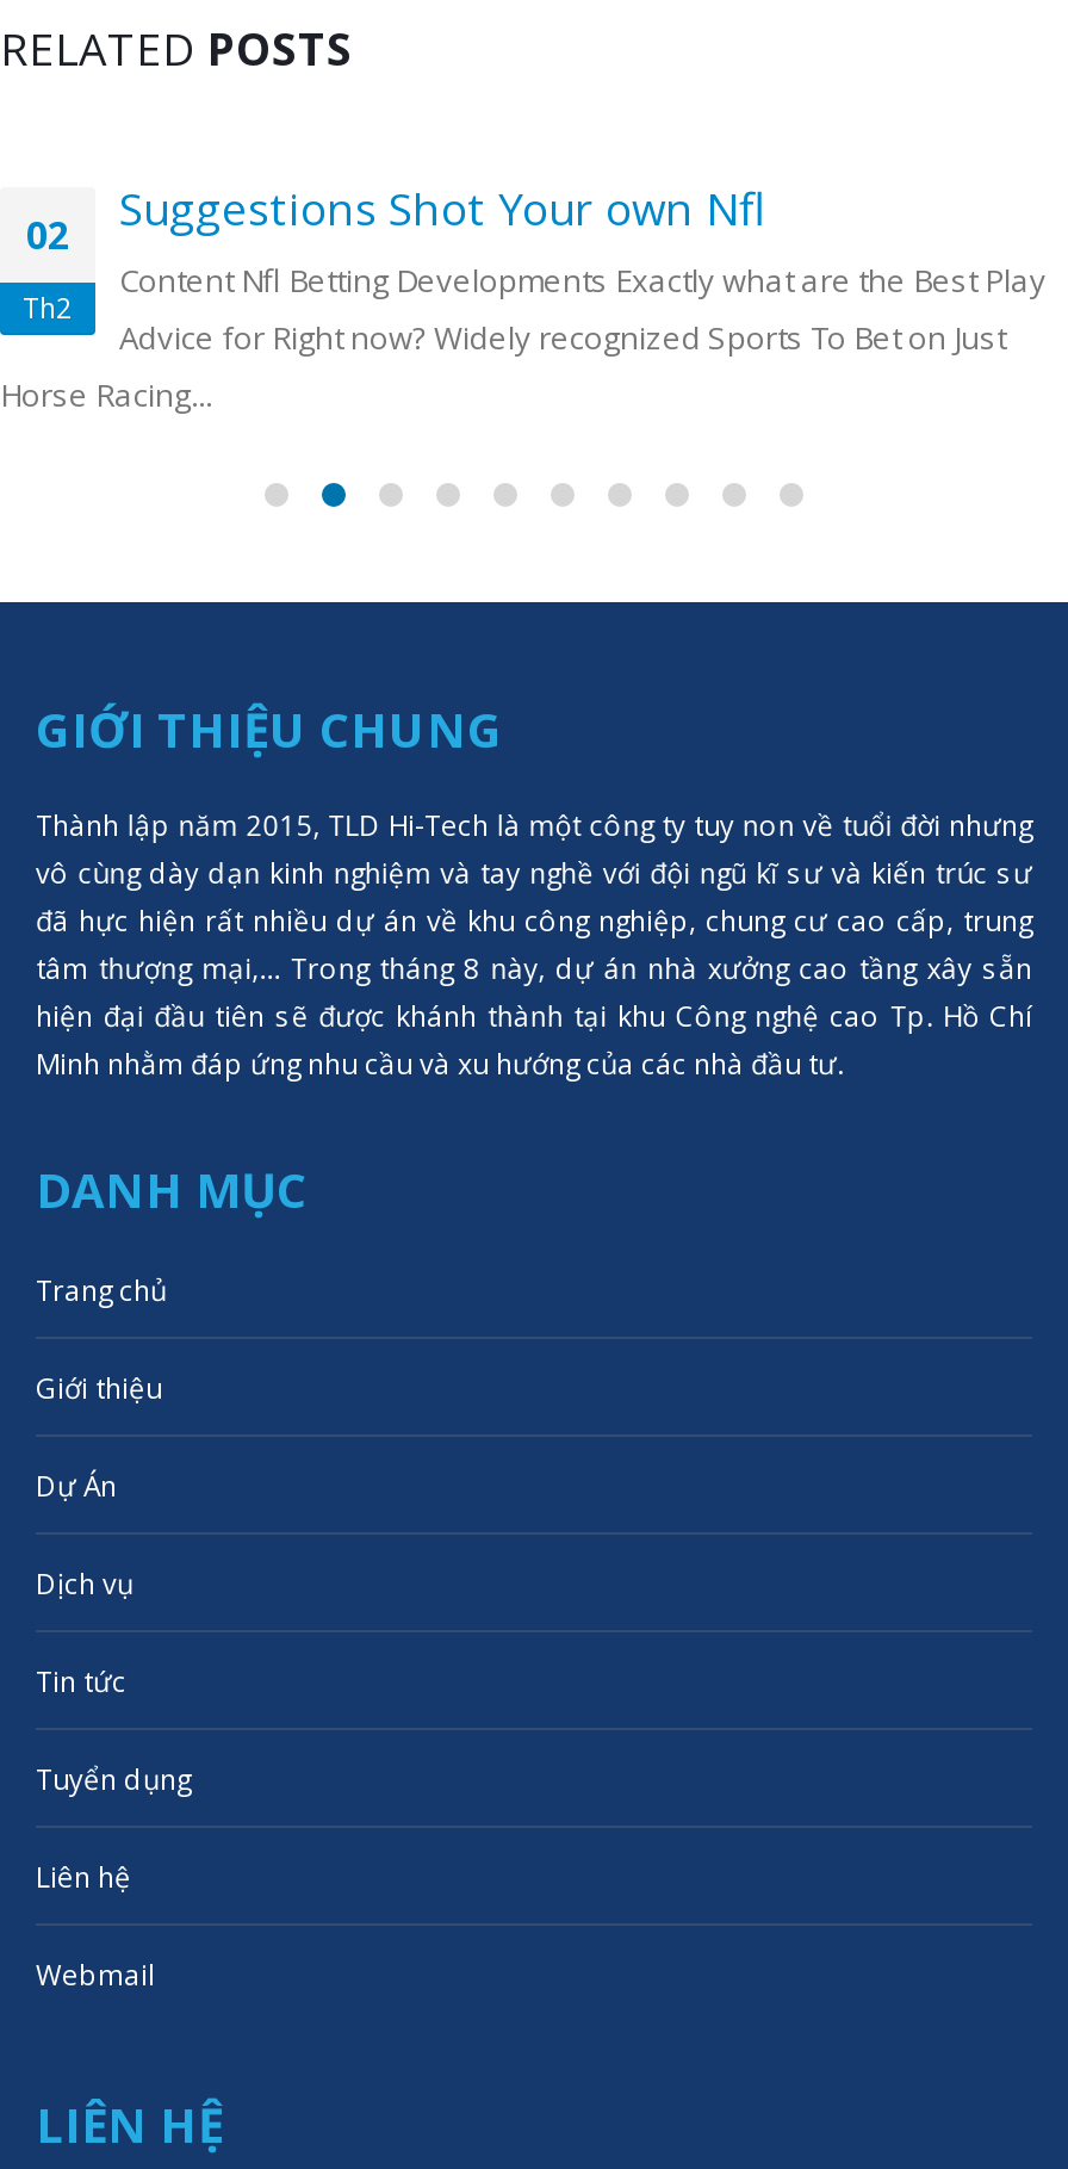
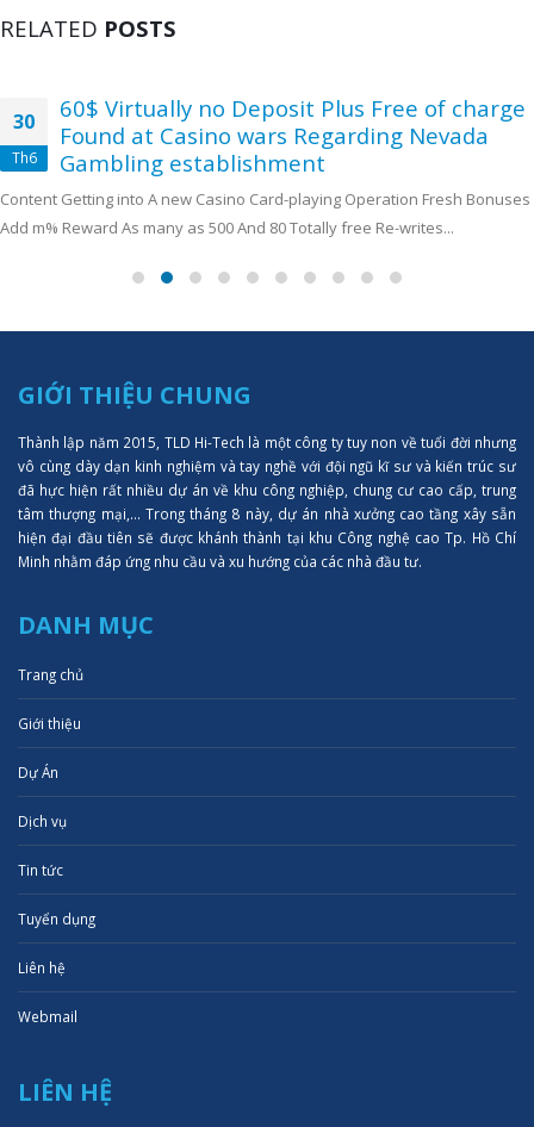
- Suggestions Shot Your own Nfl
- Content Nfl Betting Developments Exactly what are the Best Play
- Advice for Right now? Widely recognized Sports To Bet on Just
- Horse Racing...
+ 60$ Virtually no Deposit Plus Free of charge
+ Found at Casino wars Regarding Nevada
+ Gambling establishment
+ Content Getting into A new Casino Card-playing Operation Fresh Bonuses
+ Add m% Reward As many as 500 And 80 Totally free Re-writes...

- 02
+ 30

- Th2
+ Th6
